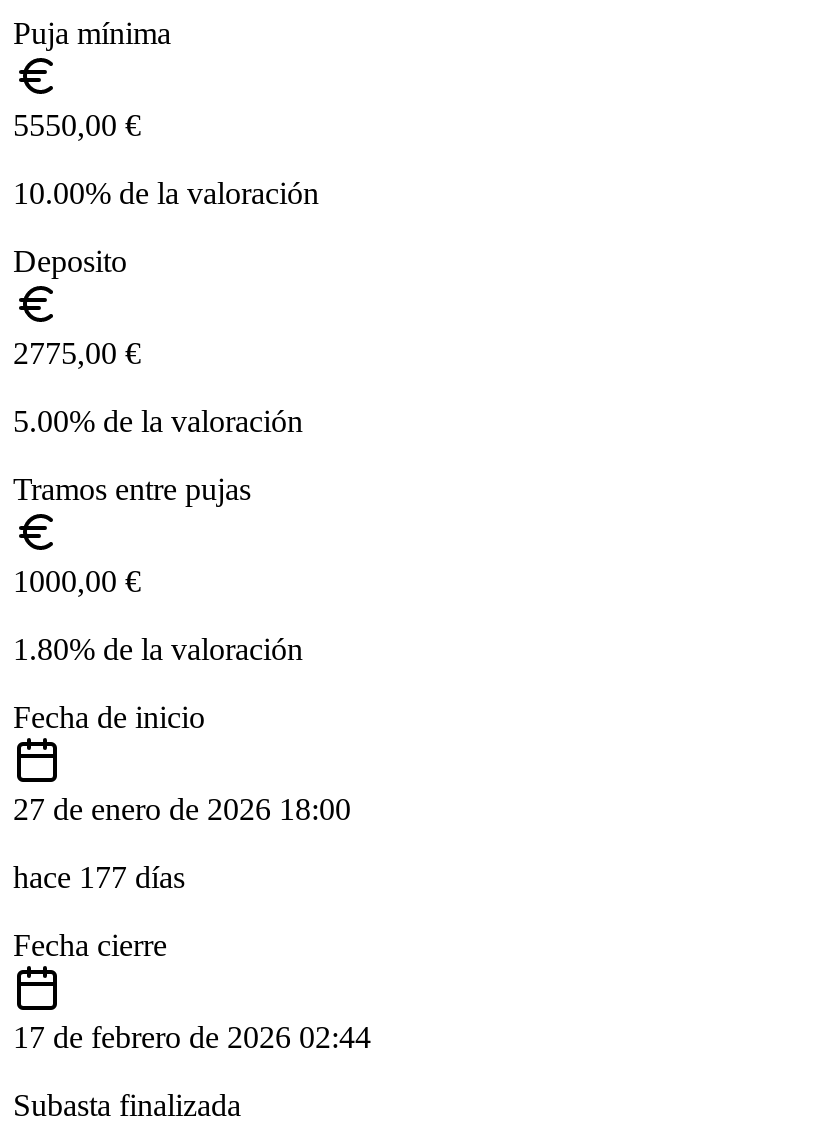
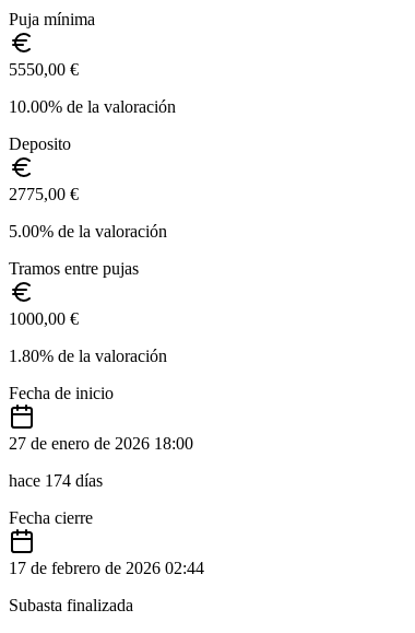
- hace 177 días
+ hace 174 días
